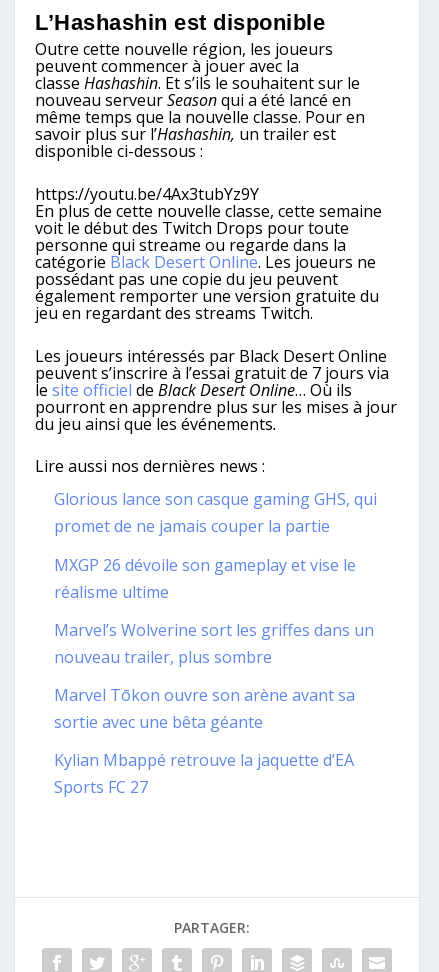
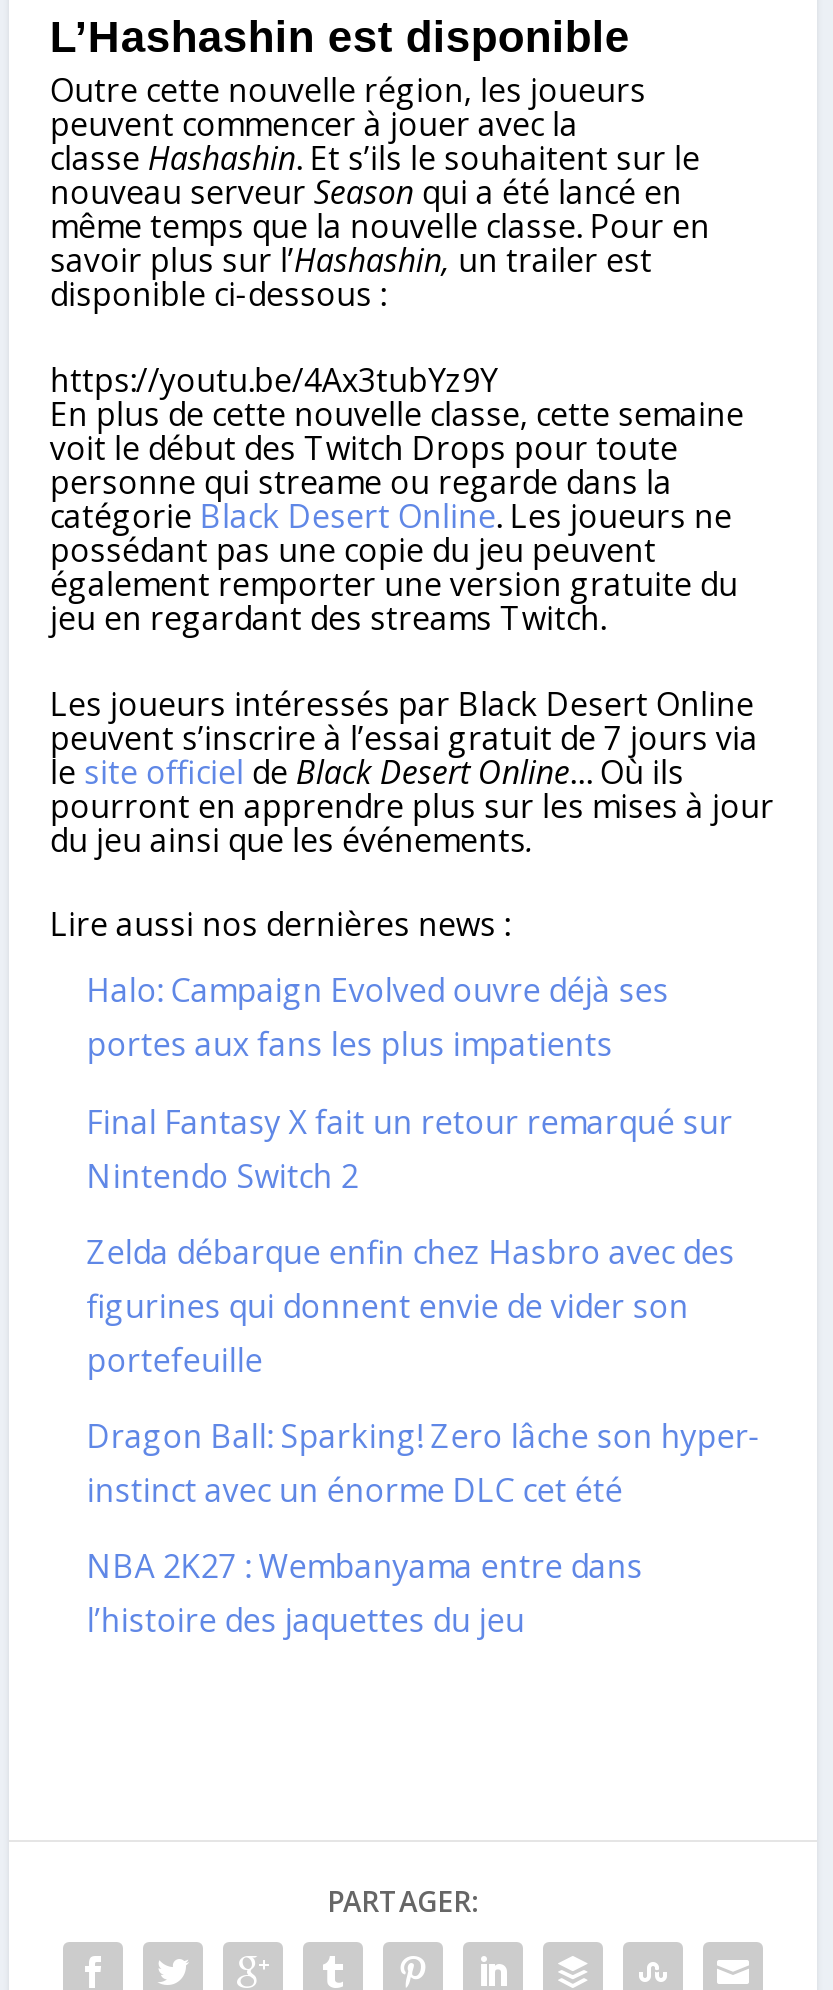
- Glorious lance son casque gaming GHS, qui
- promet de ne jamais couper la partie
+ Halo: Campaign Evolved ouvre déjà ses
+ portes aux fans les plus impatients

- MXGP 26 dévoile son gameplay et vise le
- réalisme ultime
+ Final Fantasy X fait un retour remarqué sur
+ Nintendo Switch 2

- Marvel’s Wolverine sort les griffes dans un
- nouveau trailer, plus sombre
+ Zelda débarque enfin chez Hasbro avec des
+ figurines qui donnent envie de vider son
+ portefeuille

- Marvel Tōkon ouvre son arène avant sa
- sortie avec une bêta géante
+ Dragon Ball: Sparking! Zero lâche son hyper-
+ instinct avec un énorme DLC cet été

- Kylian Mbappé retrouve la jaquette d’EA
- Sports FC 27
+ NBA 2K27 : Wembanyama entre dans
+ l’histoire des jaquettes du jeu
